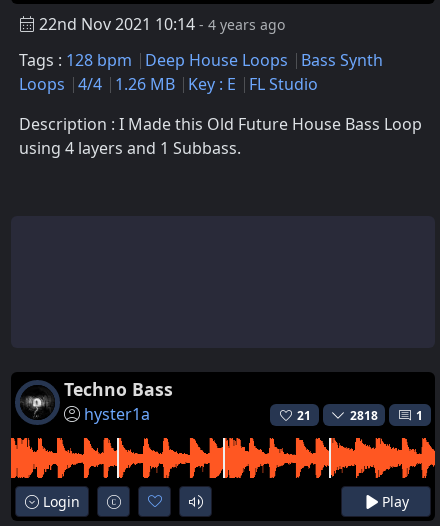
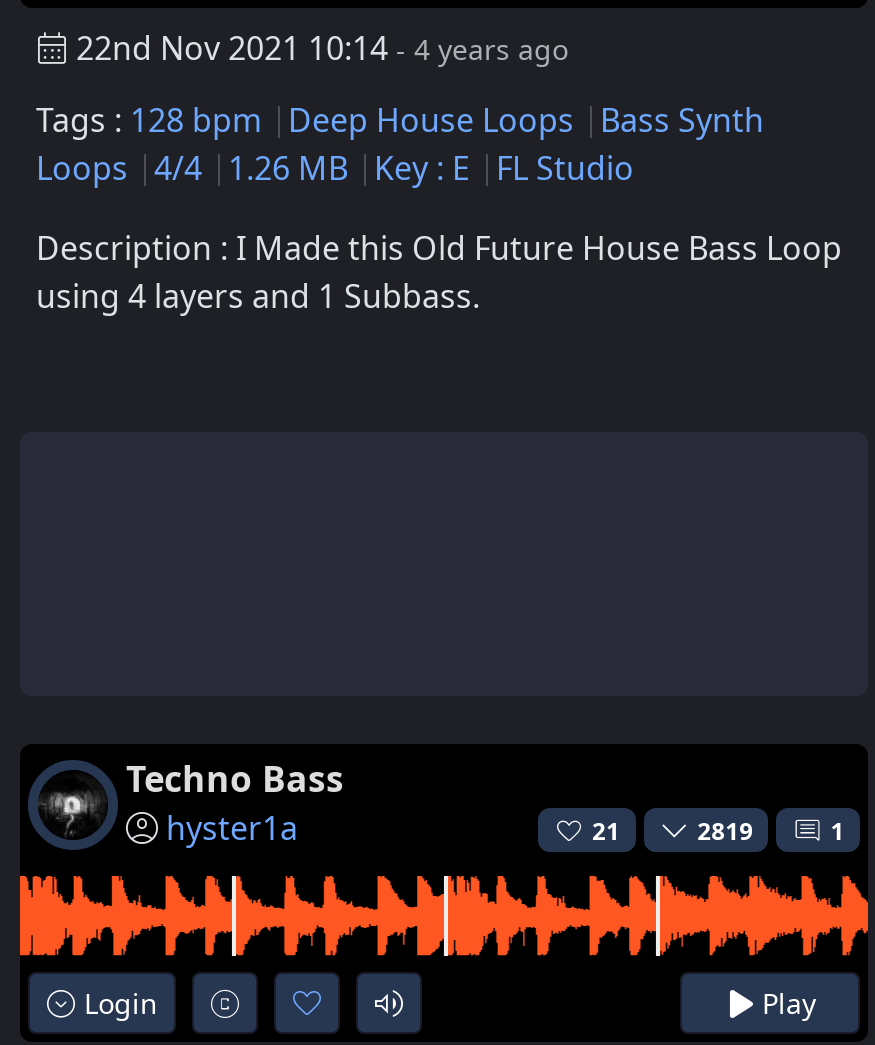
- 2818
+ 2819
